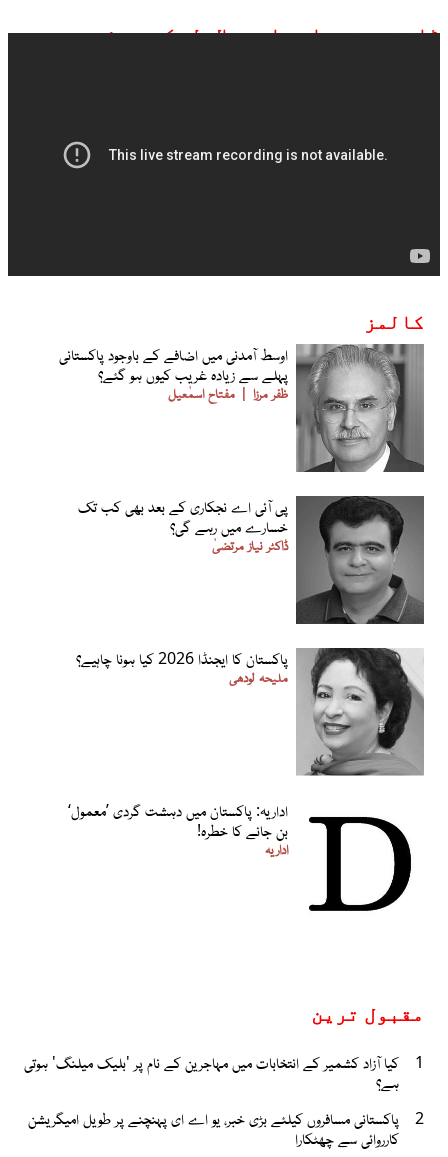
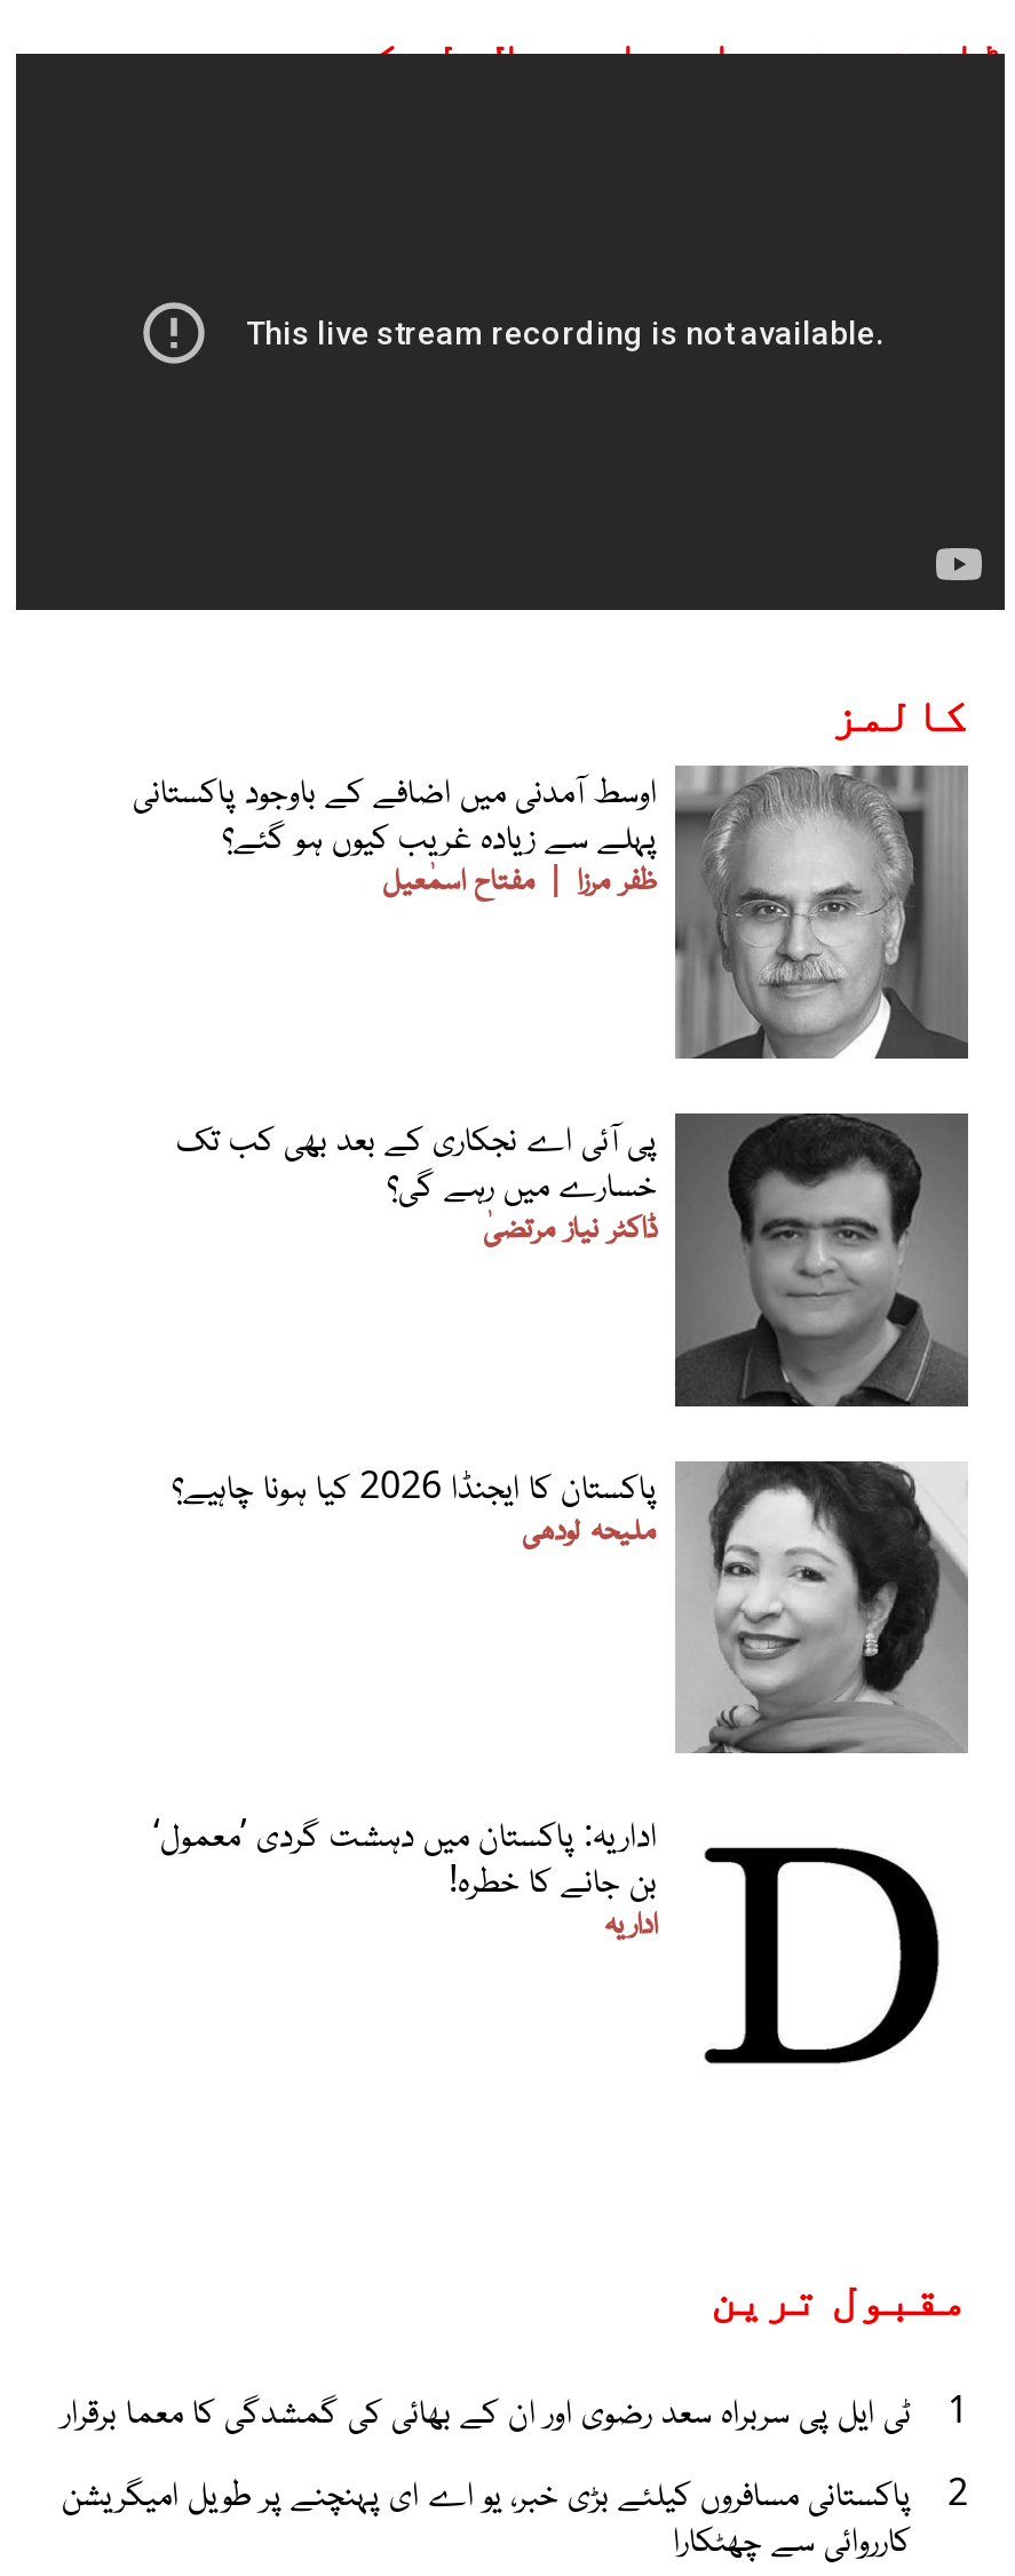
- کیا آزاد کشمیر کے انتخابات میں مہاجرین کے نام پر 'بلیک میلنگ' ہوتی
- ہے؟
+ ٹی ایل پی سربراہ سعد رضوی اور ان کے بھائی کی گمشدگی کا معما برقرار
